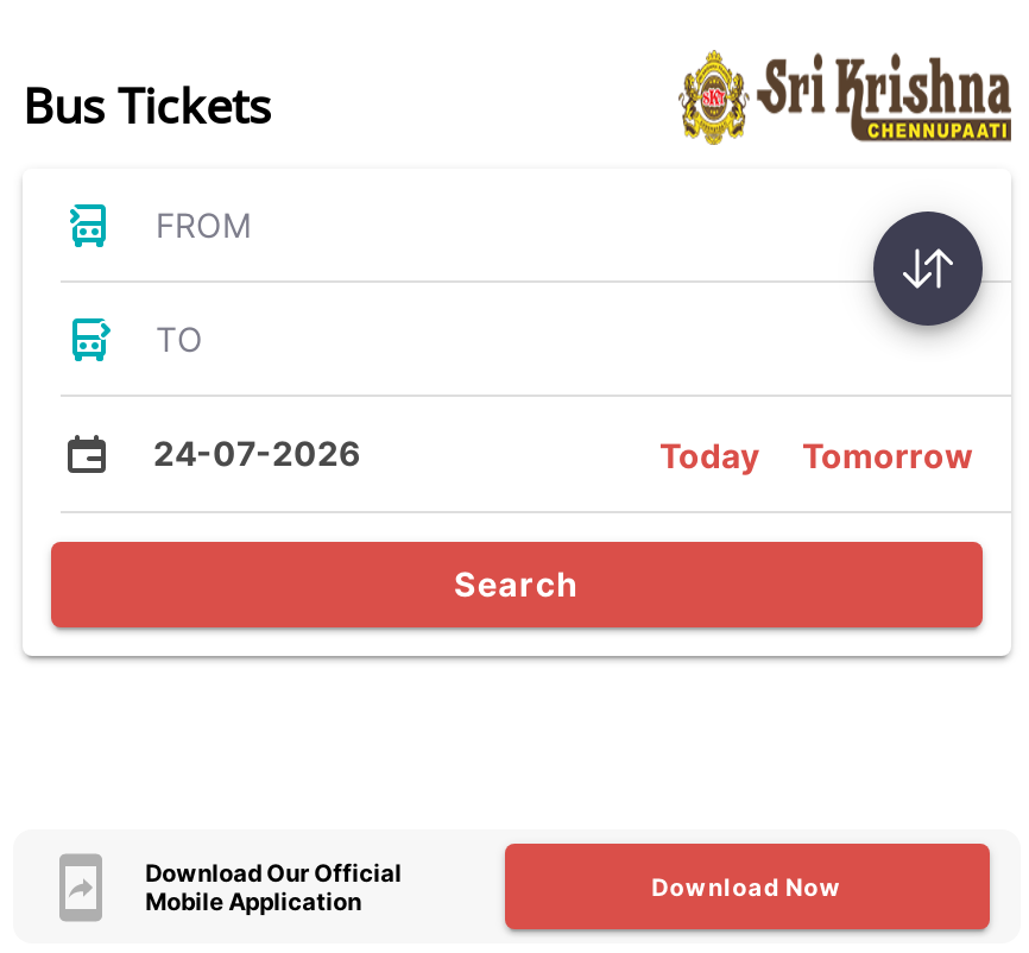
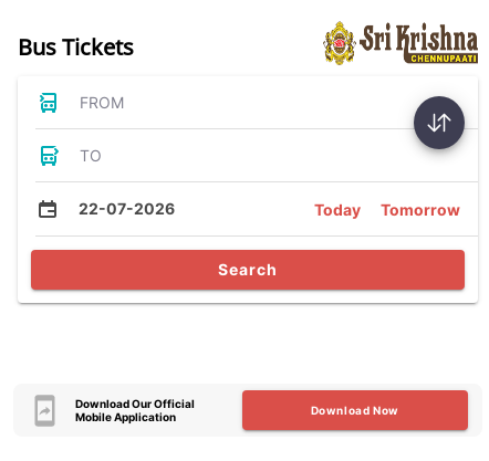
- 24-07-2026
+ 22-07-2026
